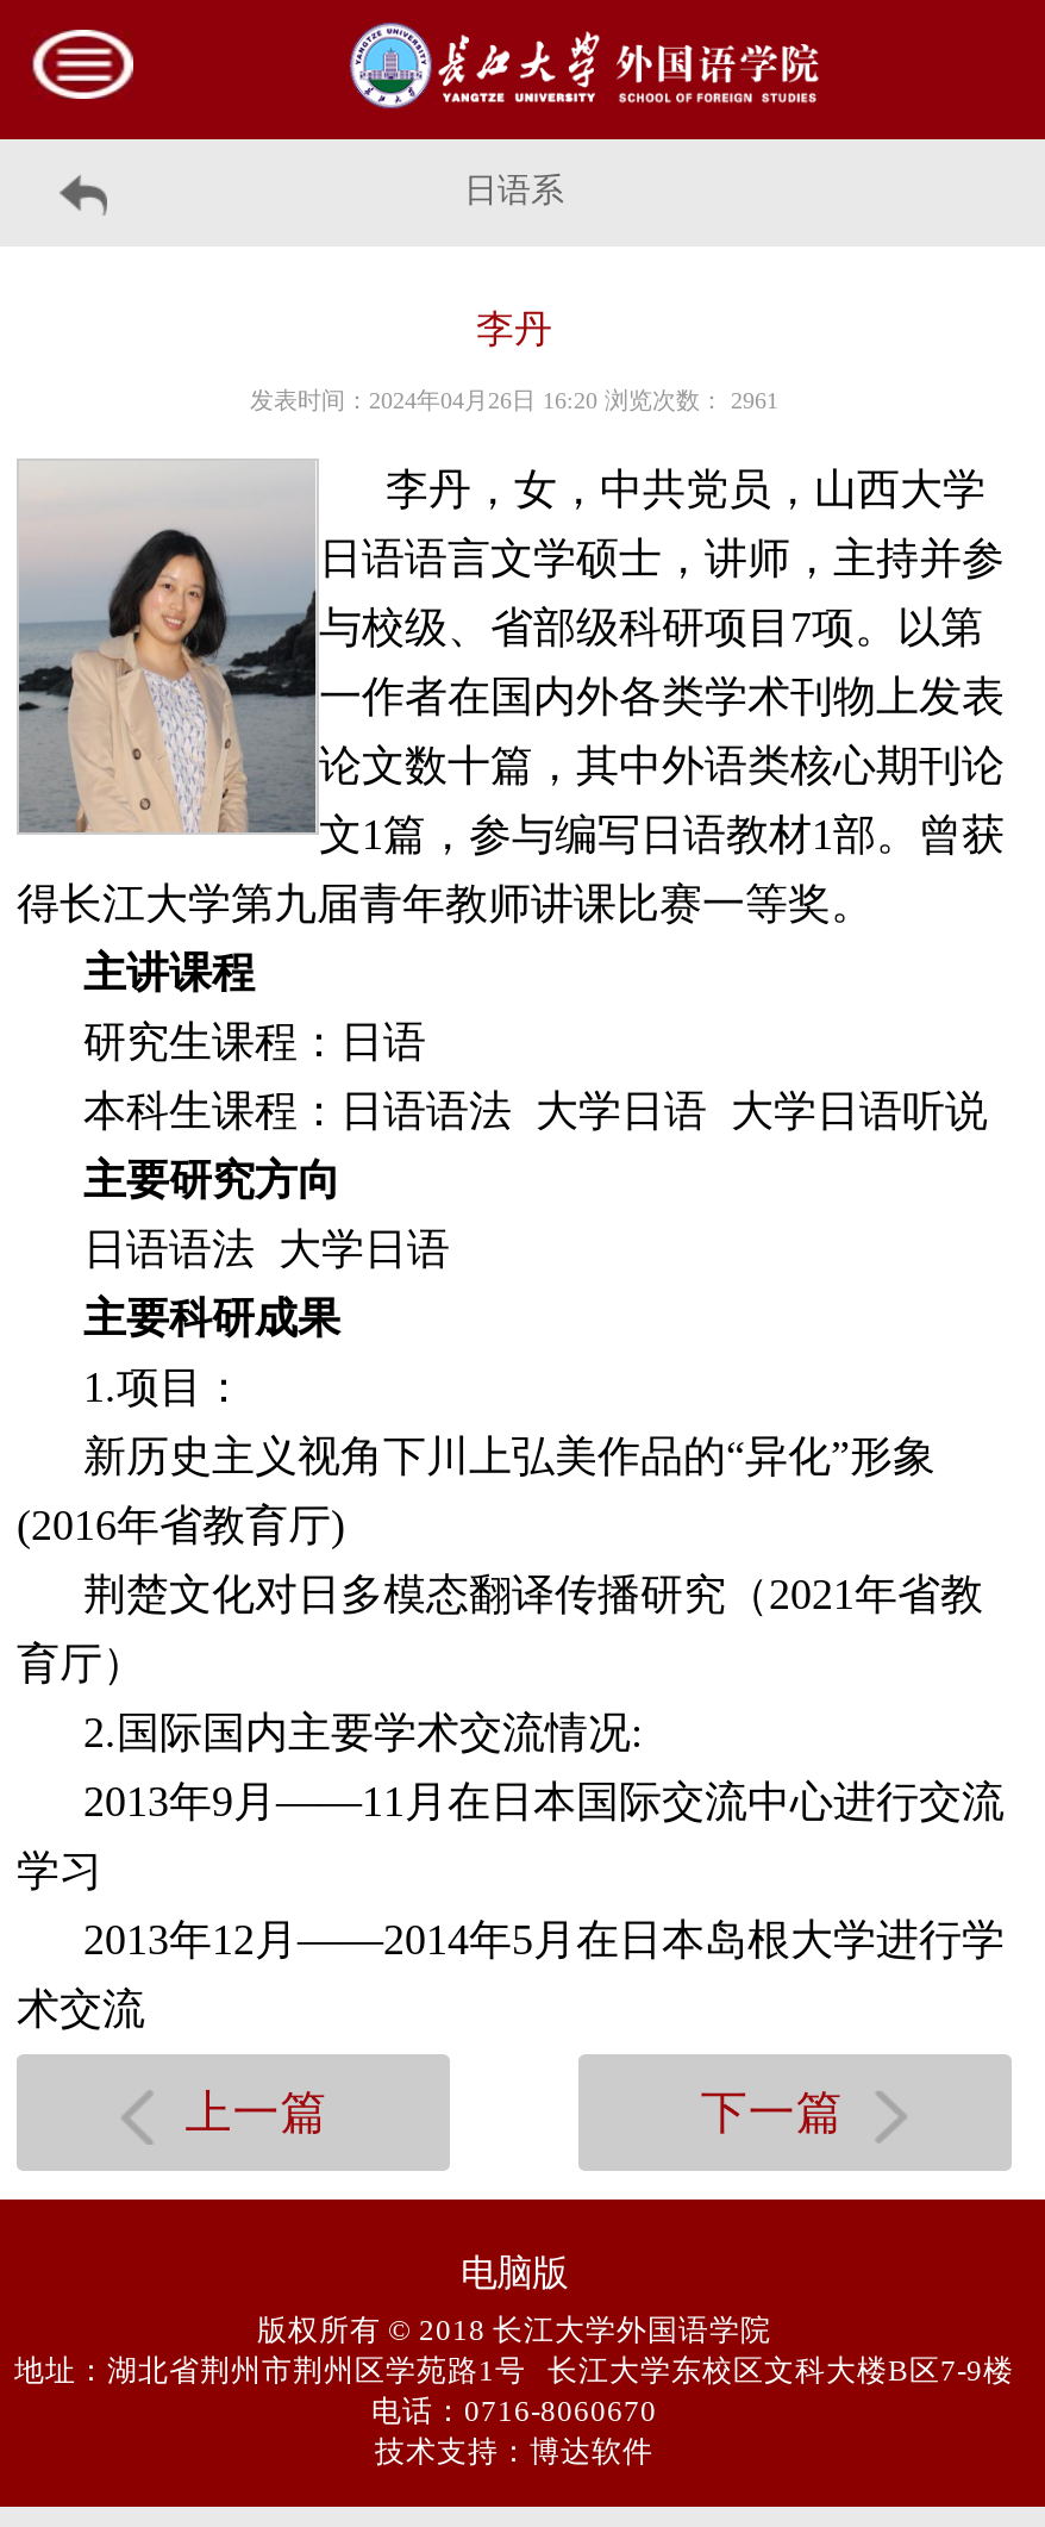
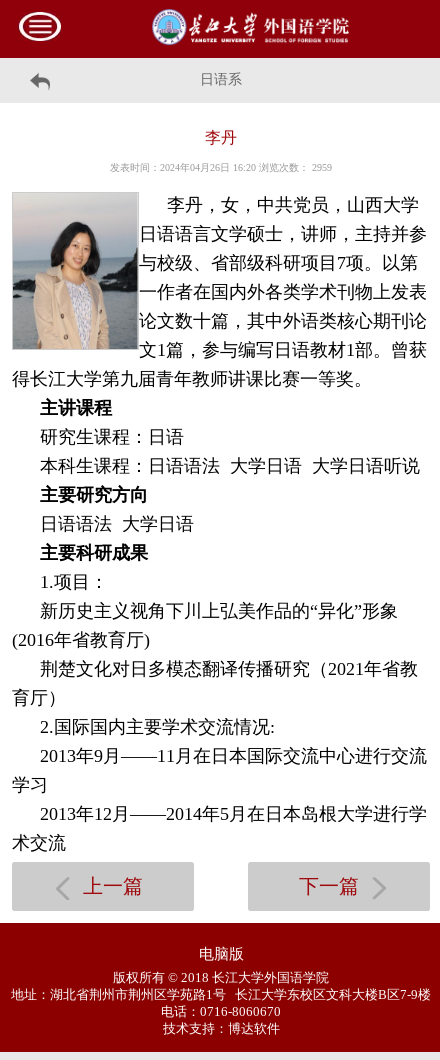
- 发表时间：2024年04月26日 16:20 浏览次数：2961
+ 发表时间：2024年04月26日 16:20 浏览次数：2959
